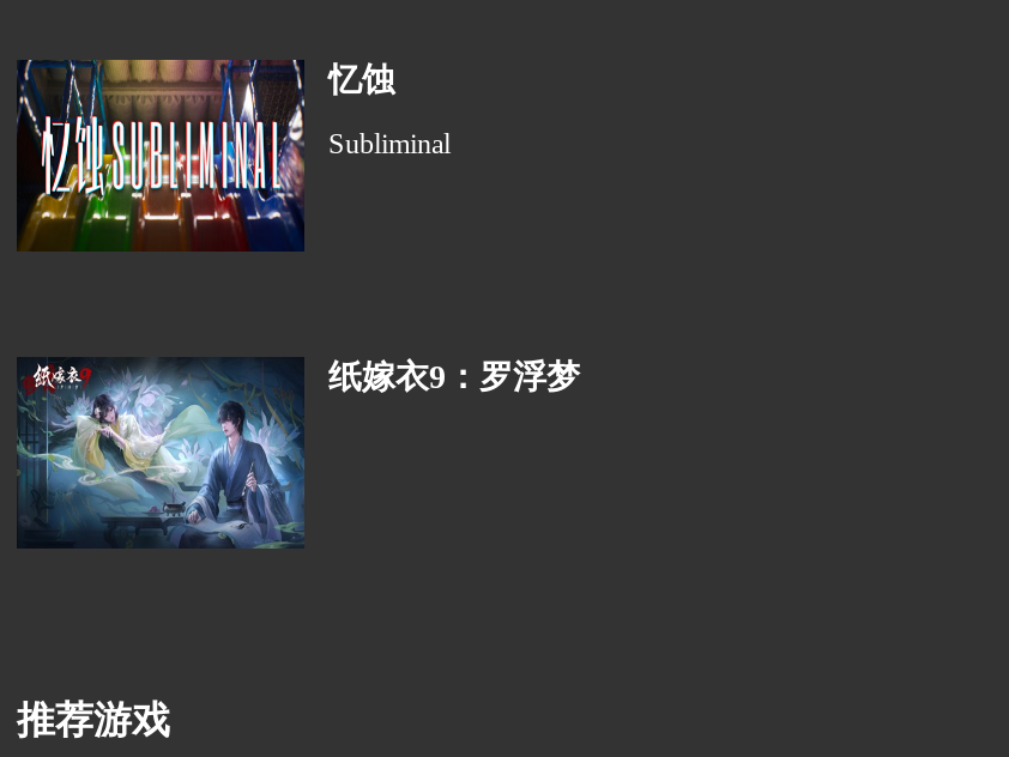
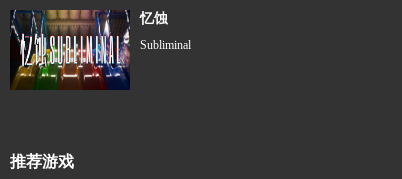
- [image]
- 纸嫁衣9：罗浮梦
